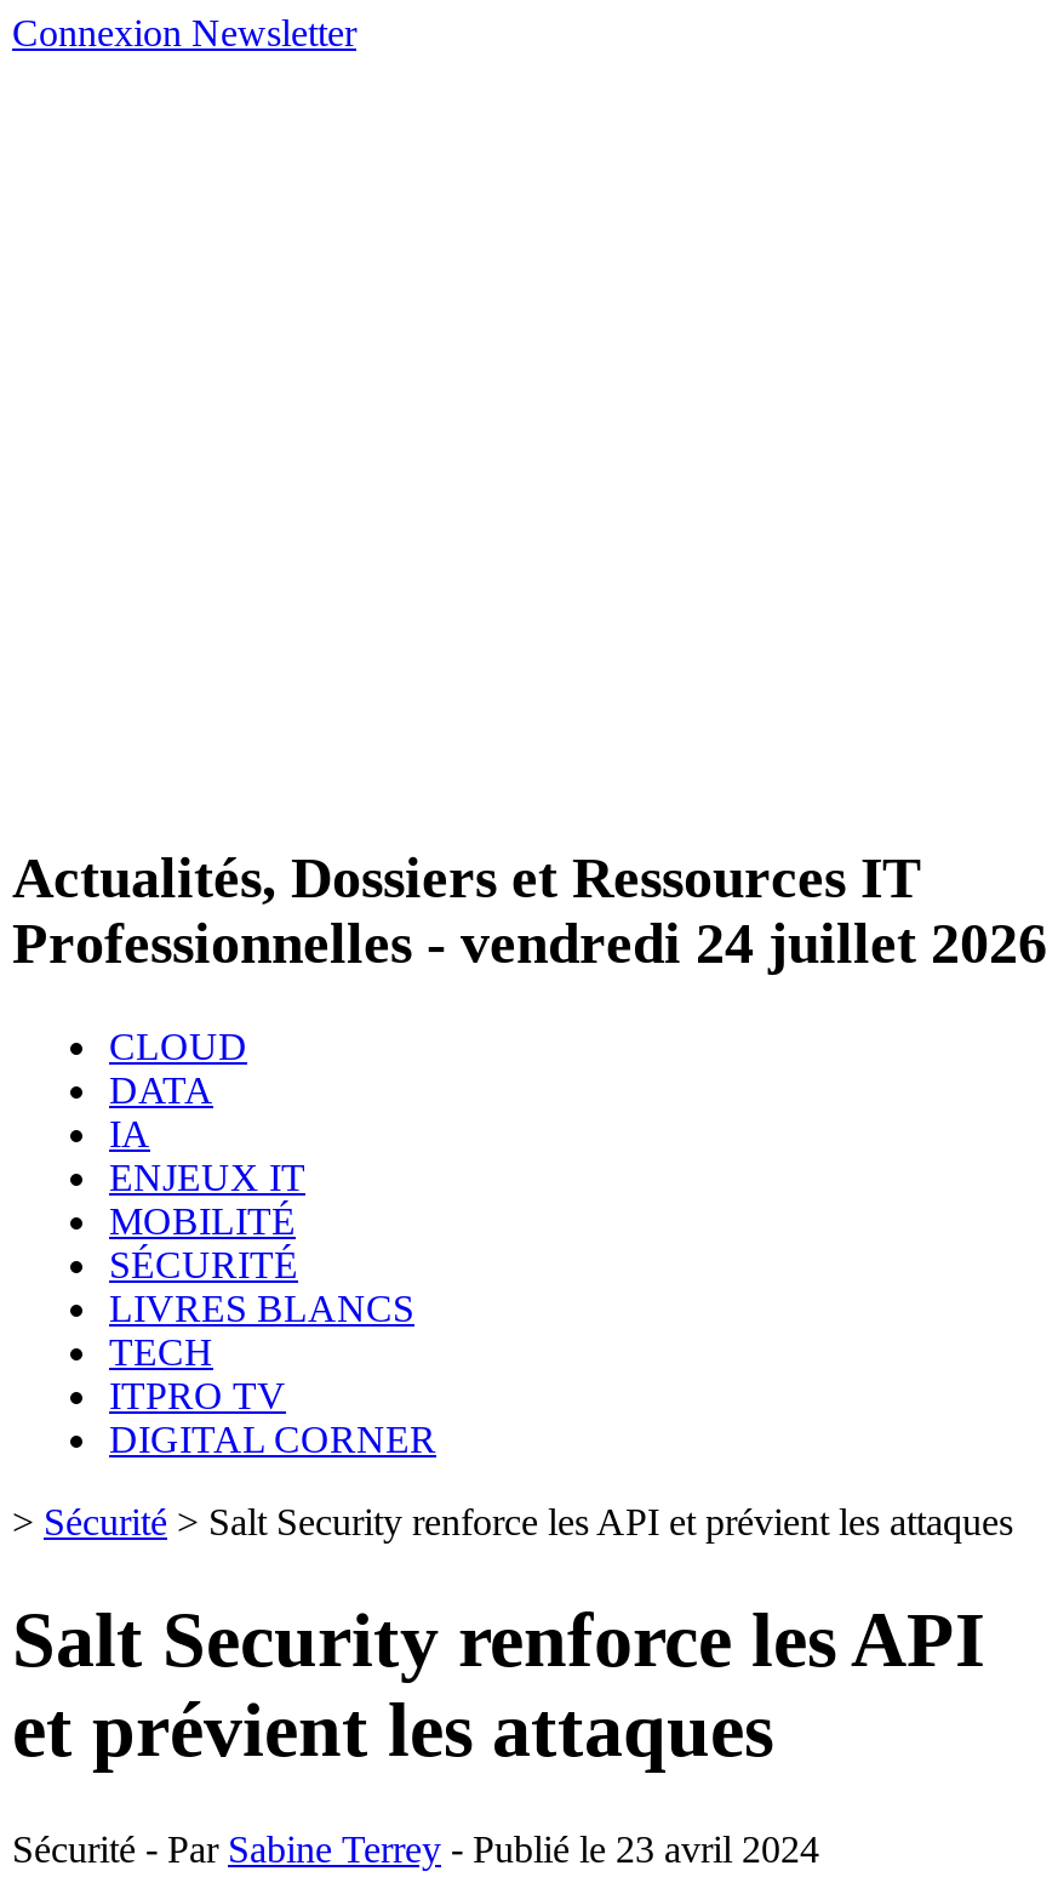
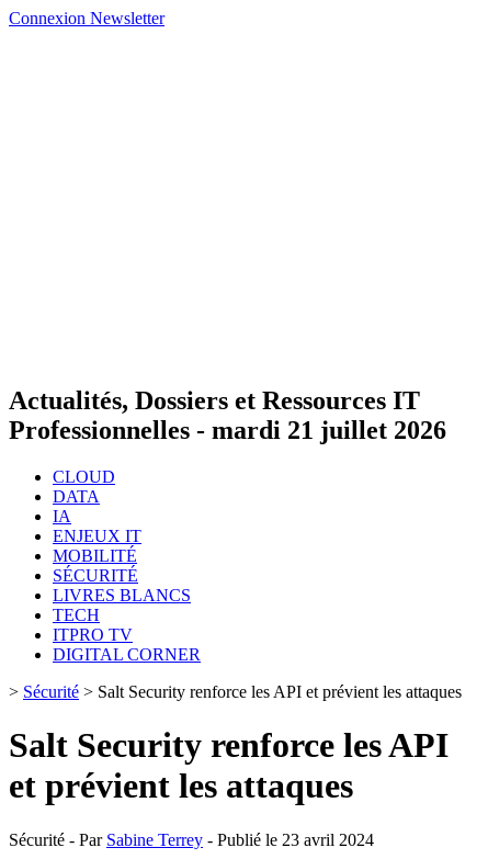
- Professionnelles - vendredi 24 juillet 2026
+ Professionnelles - mardi 21 juillet 2026
